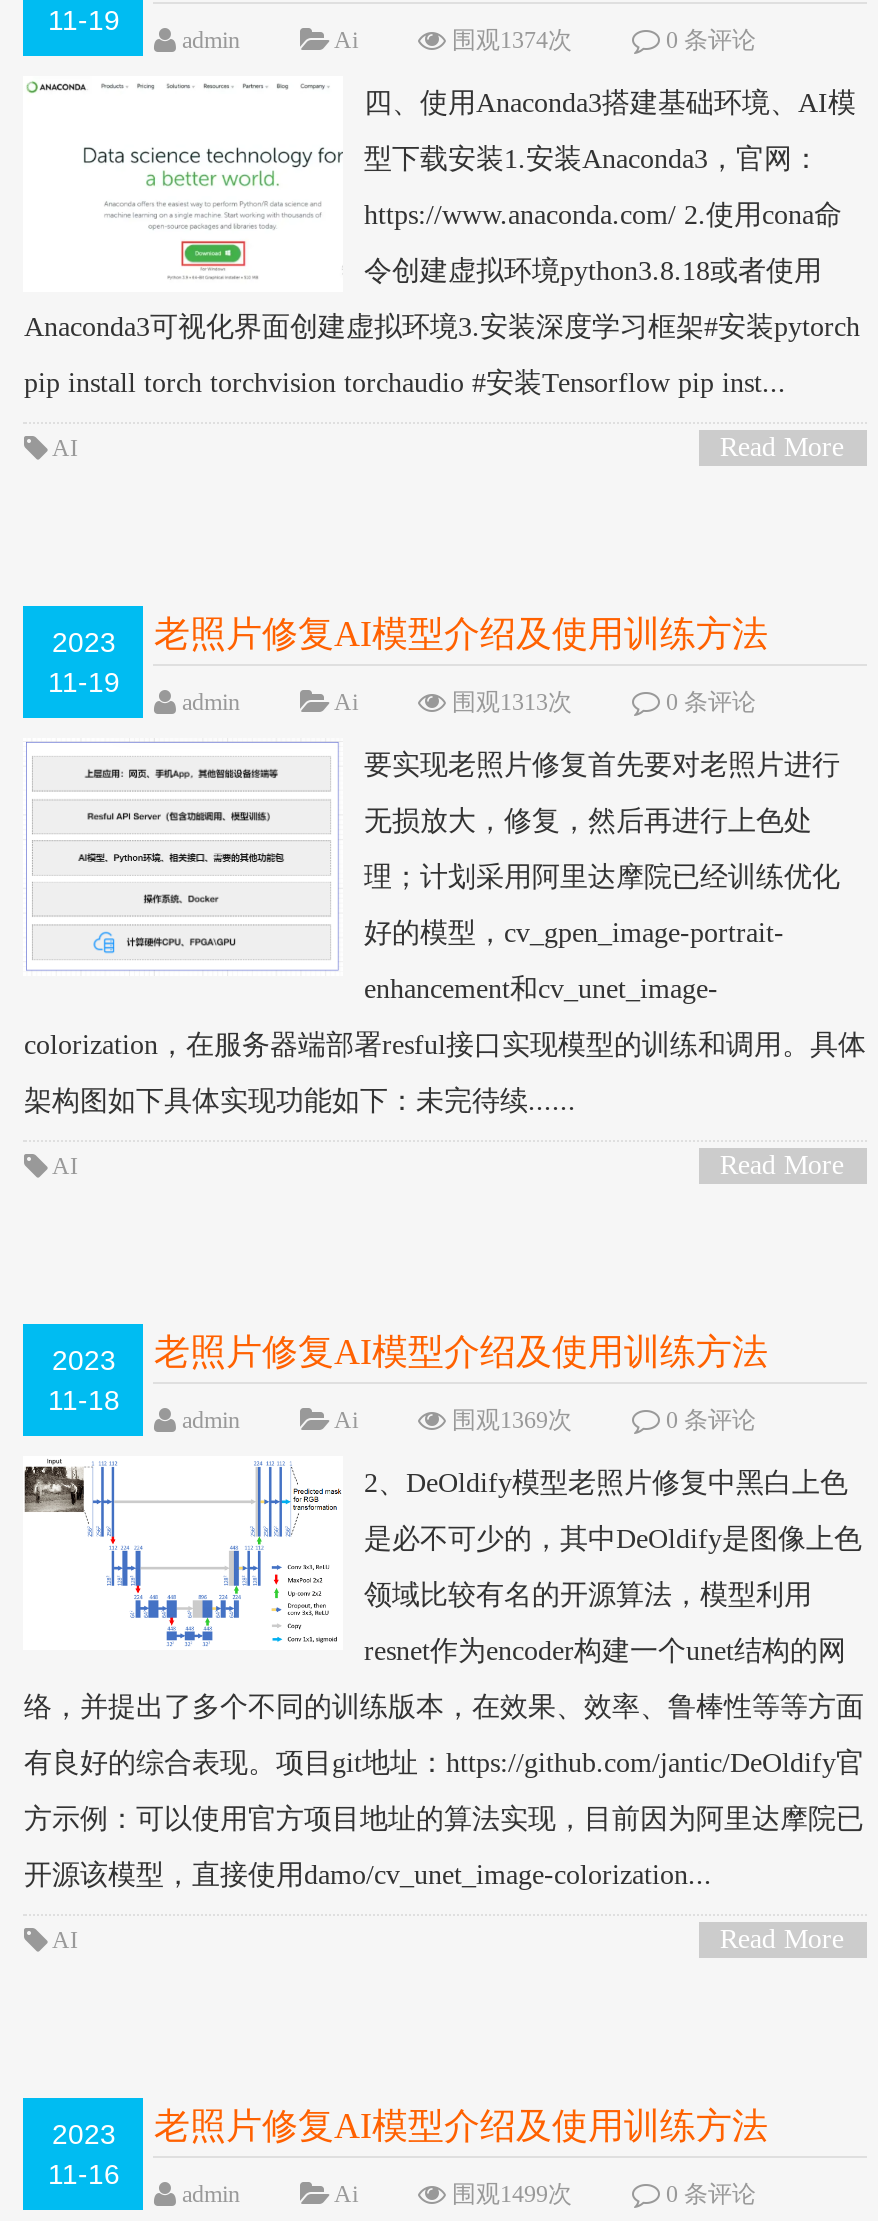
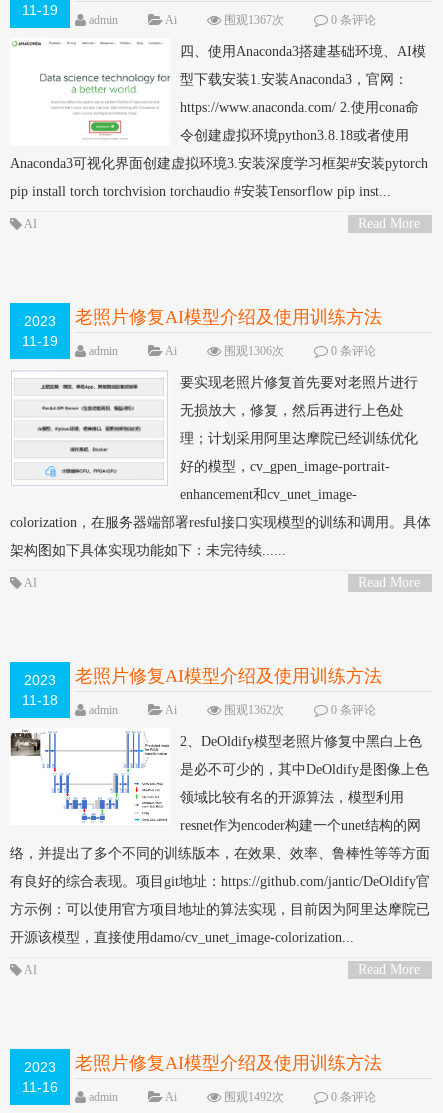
- 围观1374次
+ 围观1367次

- 围观1313次
+ 围观1306次

- 围观1369次
+ 围观1362次

- 围观1499次
+ 围观1492次
